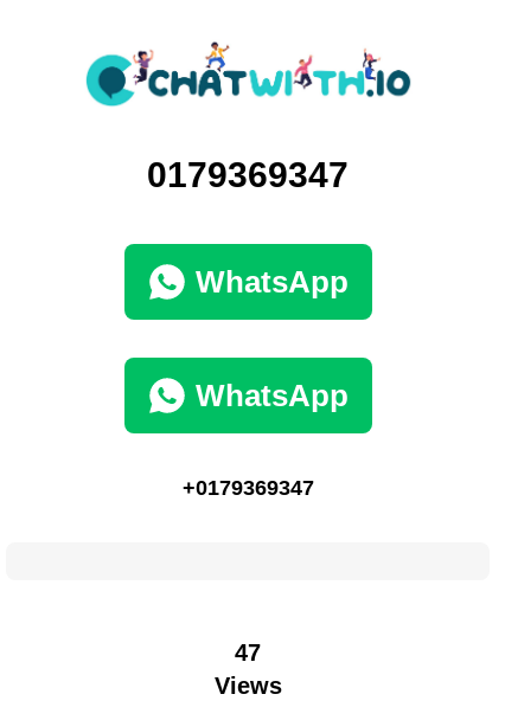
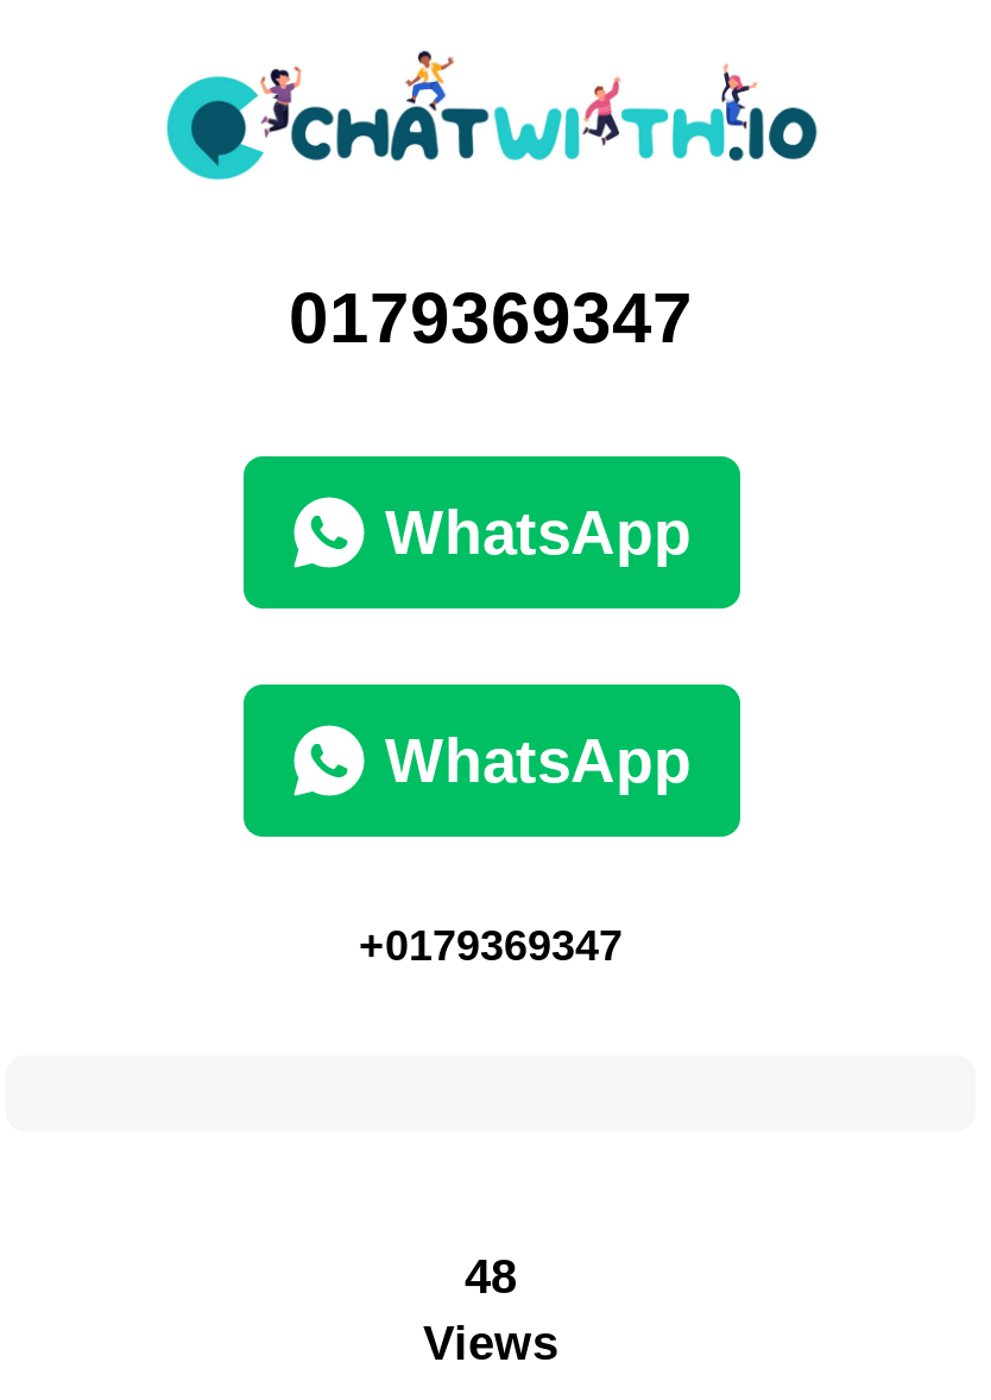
- 47
+ 48
